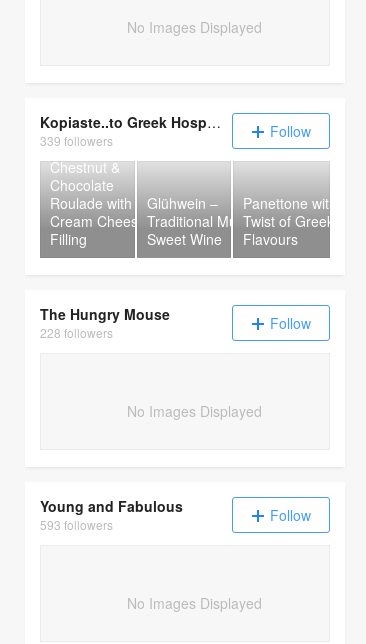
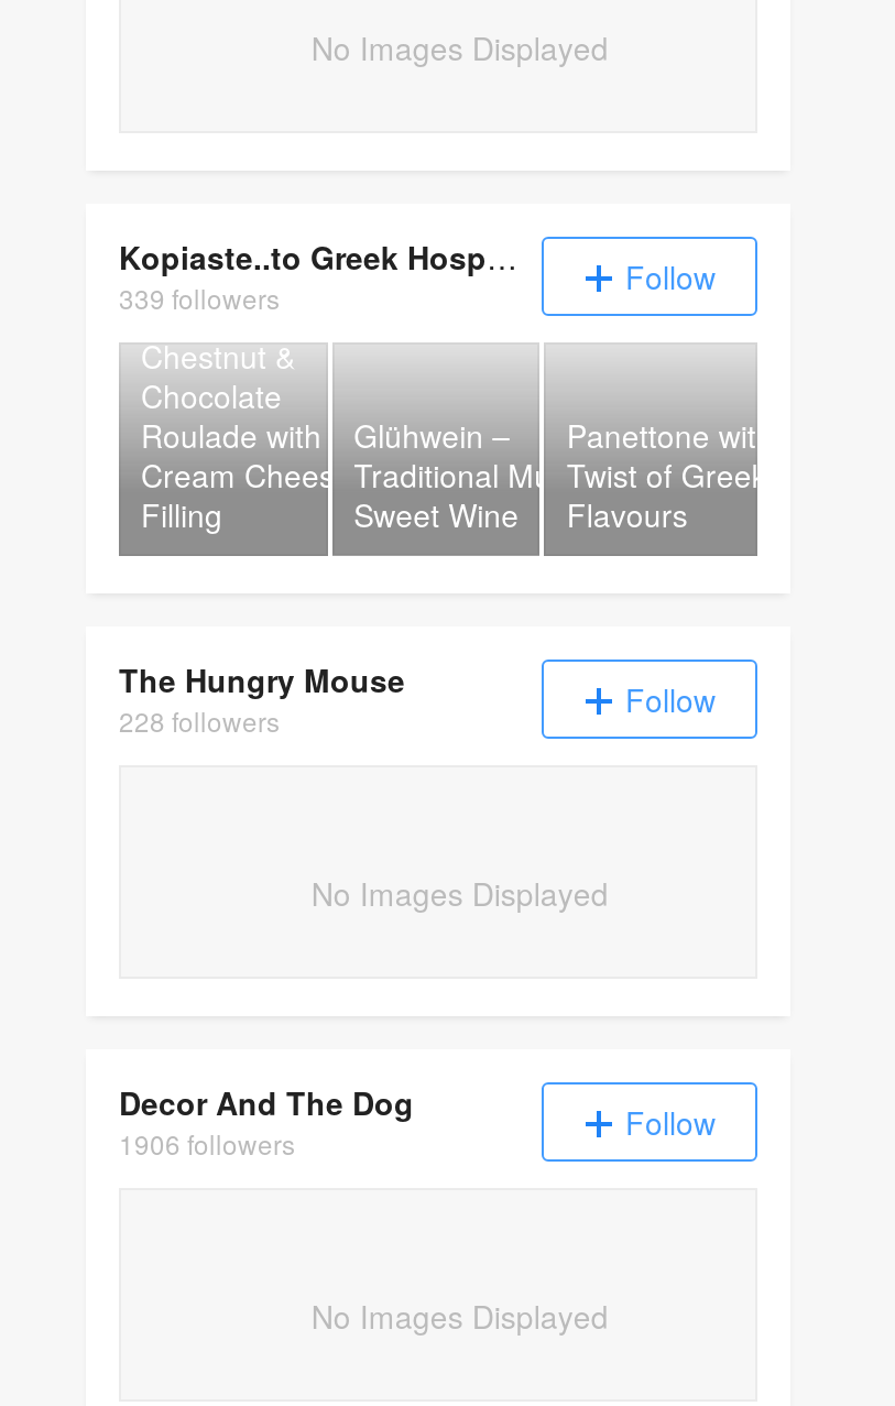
- Young and Fabulous
- 593 followers
+ Decor And The Dog
+ 1906 followers
